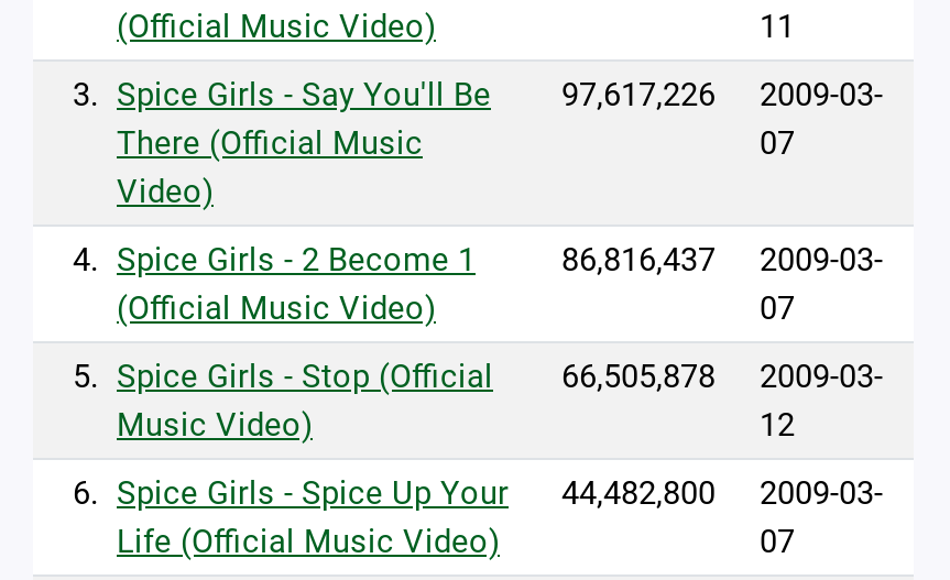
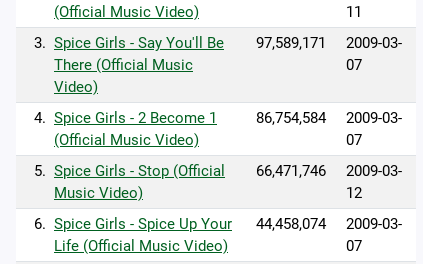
- 3. Spice Girls - Say You'll Be 97,617,226 2009-03-
+ 3. Spice Girls - Say You'll Be 97,589,171 2009-03-

- 86,816,437 2009-03-
+ 86,754,584 2009-03-

- 5. Spice Girls - Stop (Official 66,505,878 2009-03-
+ 5. Spice Girls - Stop (Official 66,471,746 2009-03-

- 6. Spice Girls - Spice Up Your 44,482,800 2009-03-
+ 6. Spice Girls - Spice Up Your 44,458,074 2009-03-
